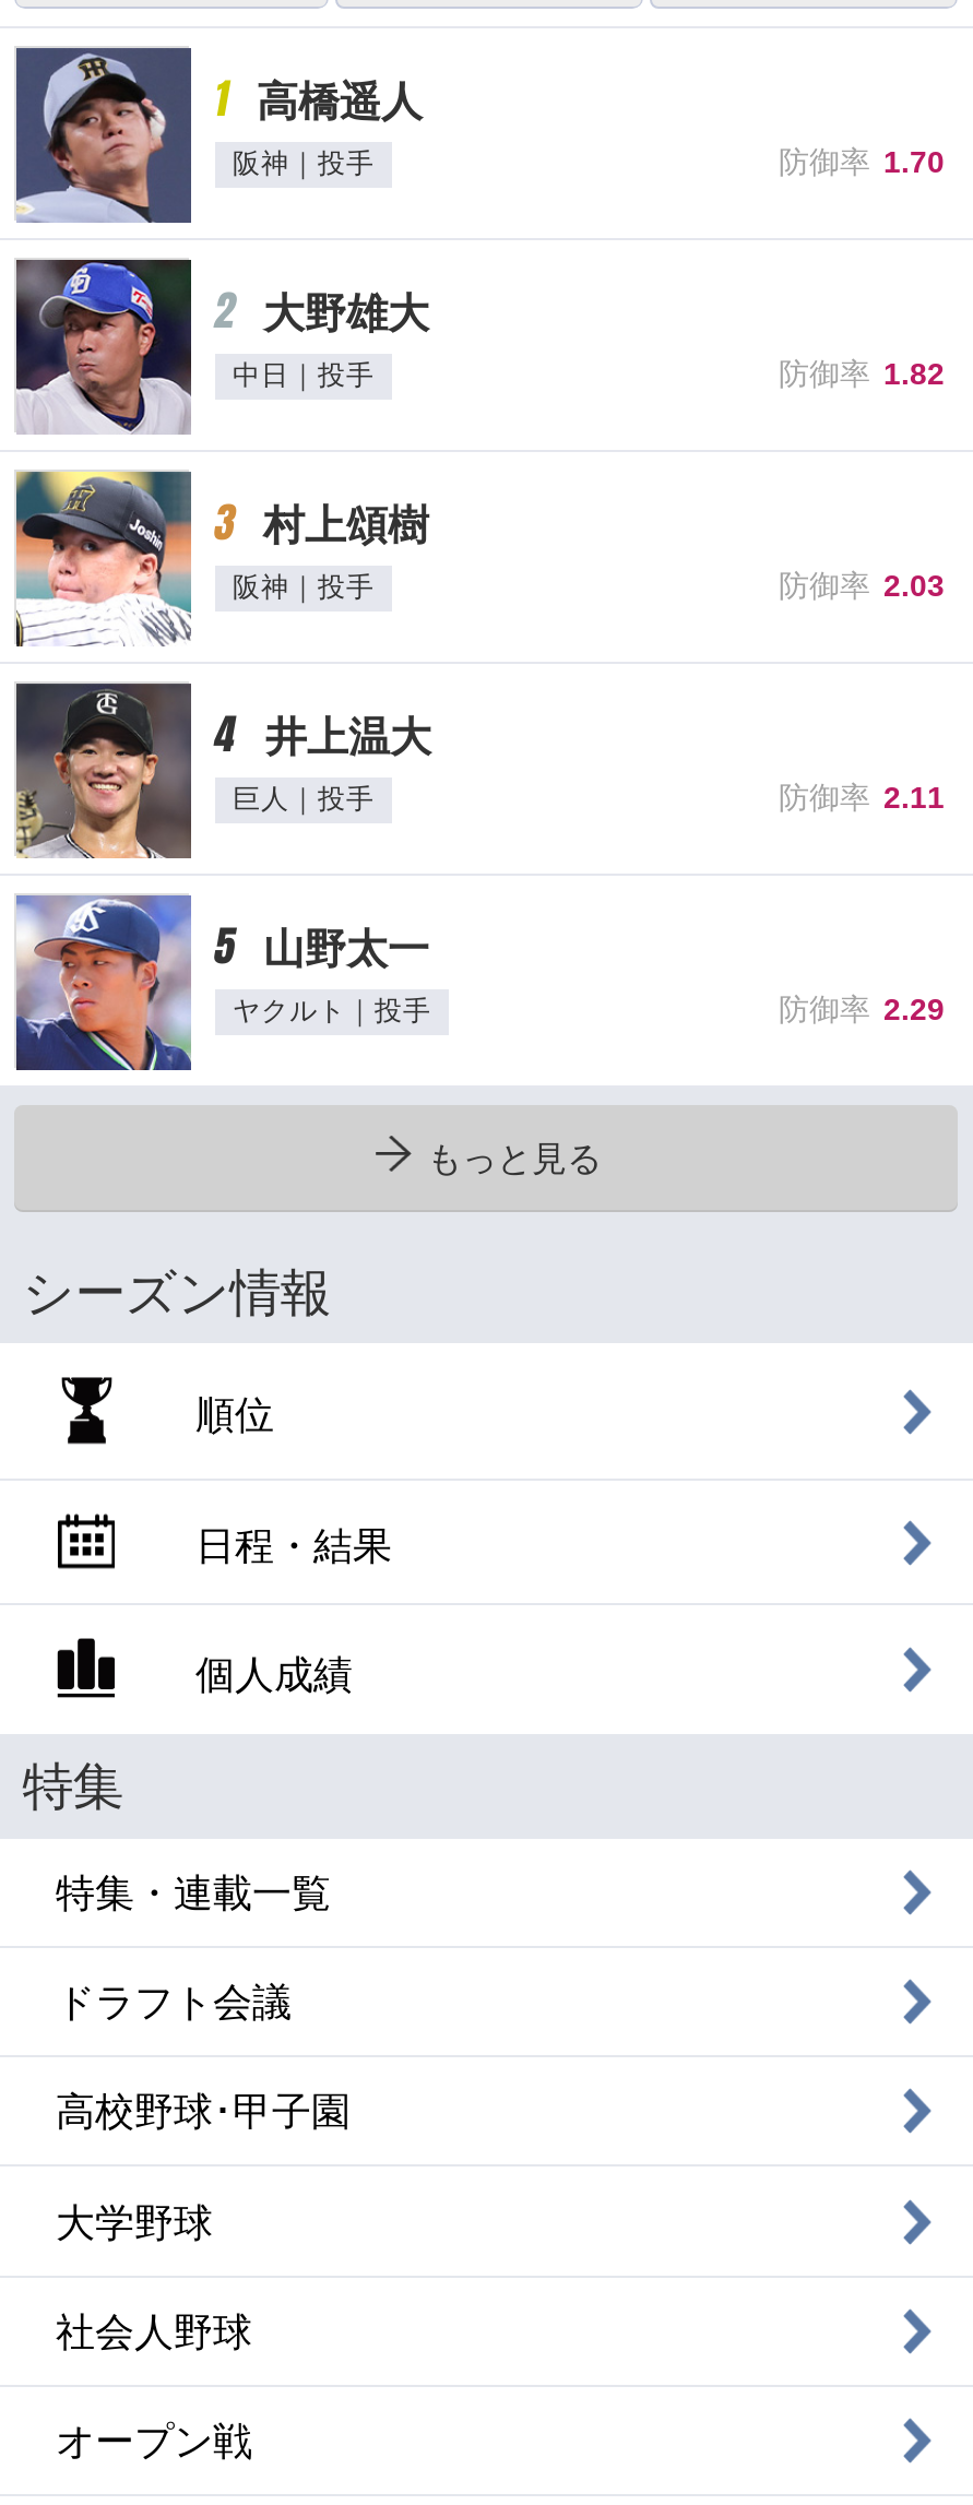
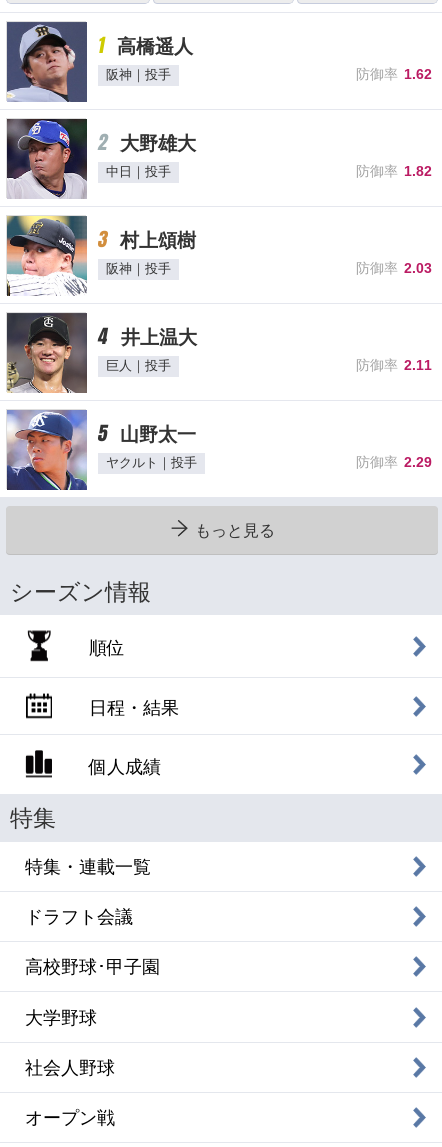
- 防御率 1.70
+ 防御率 1.62
